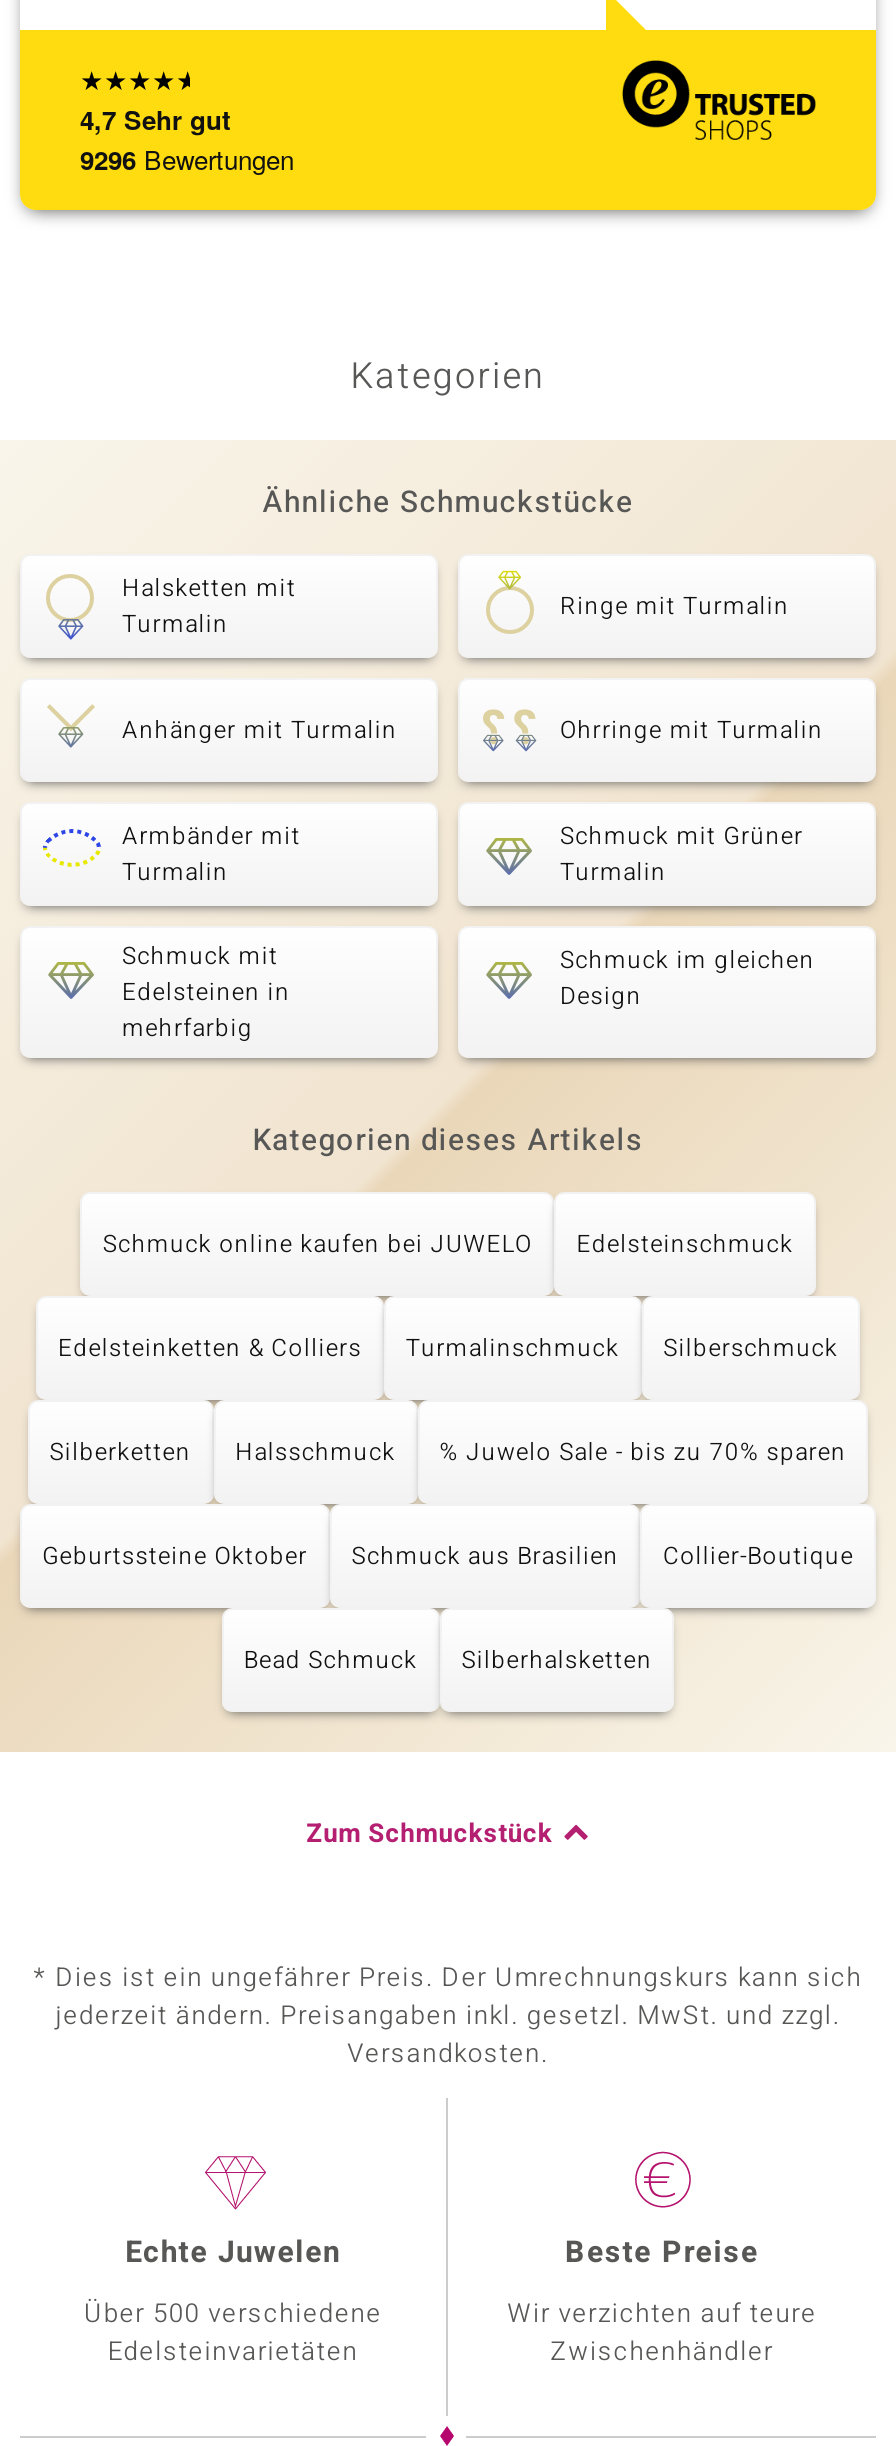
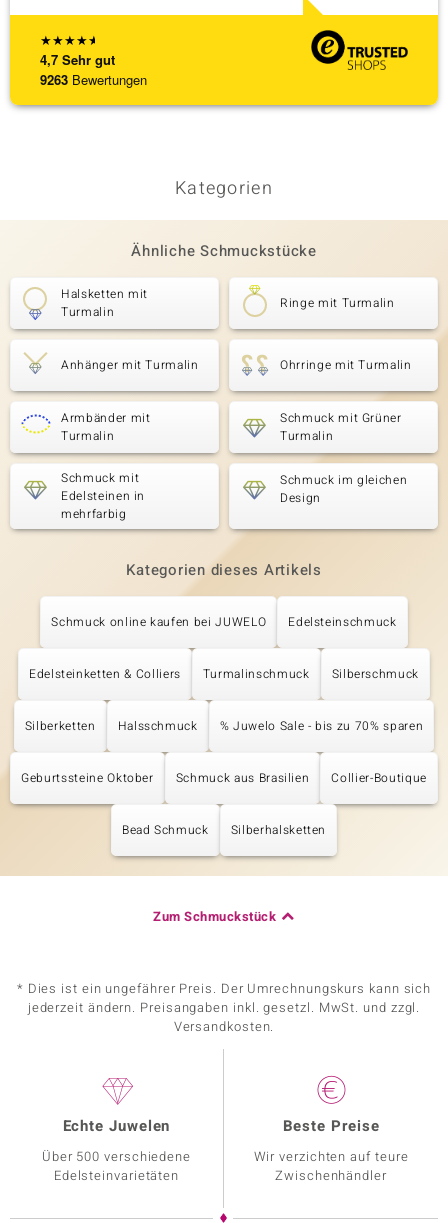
- 9296 Bewertungen
+ 9263 Bewertungen
